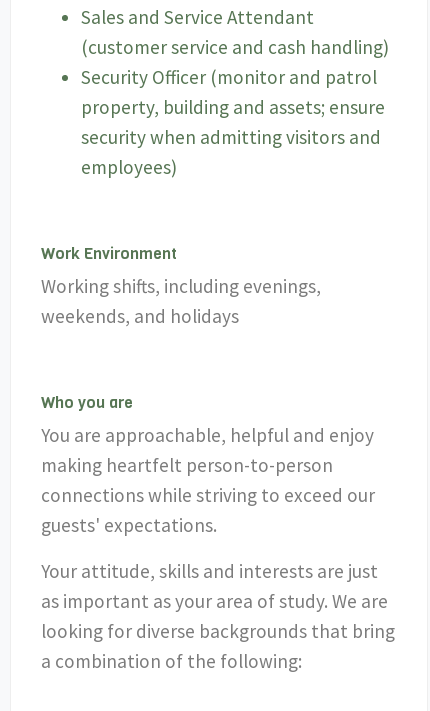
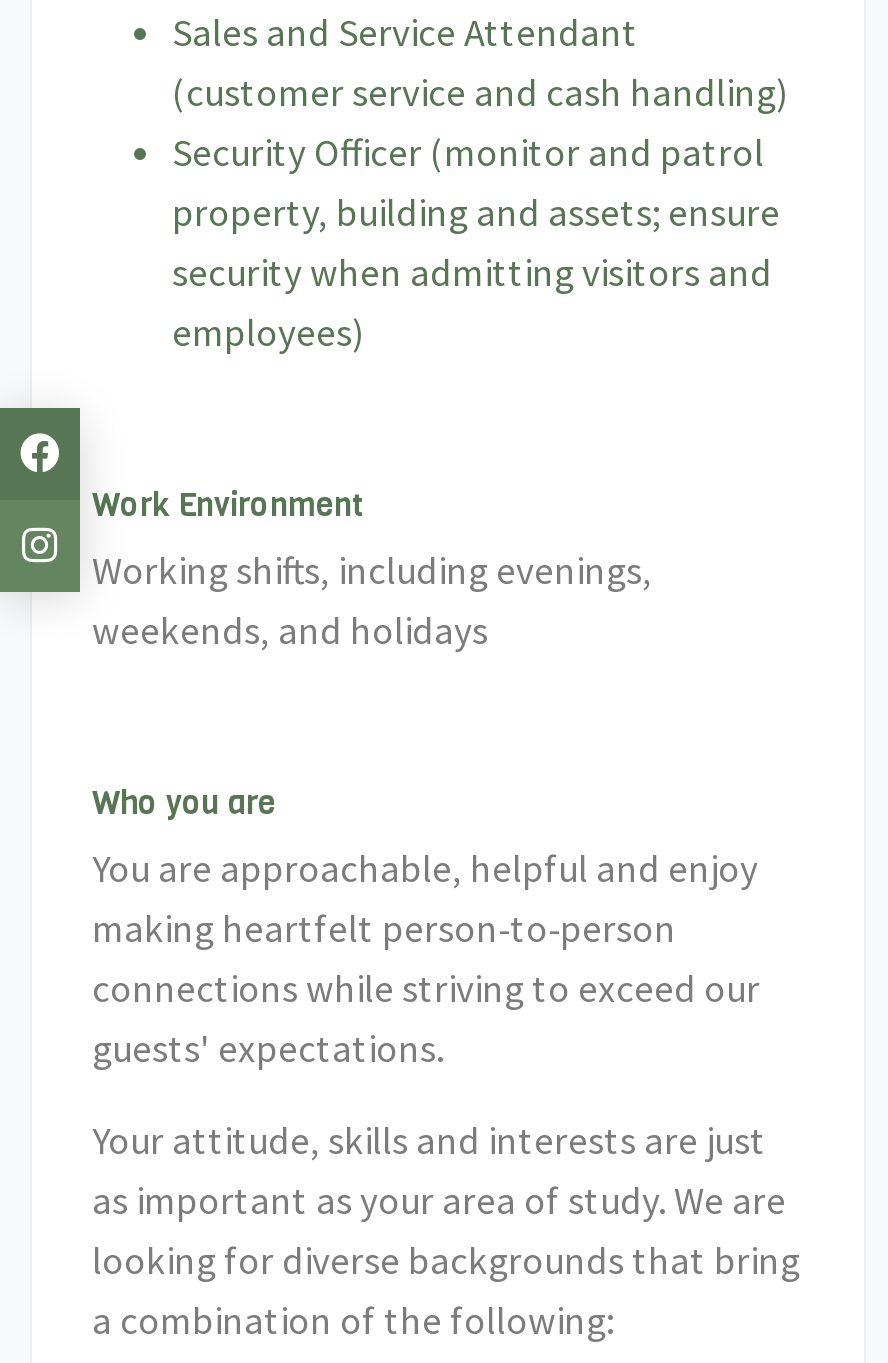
+ [image]
